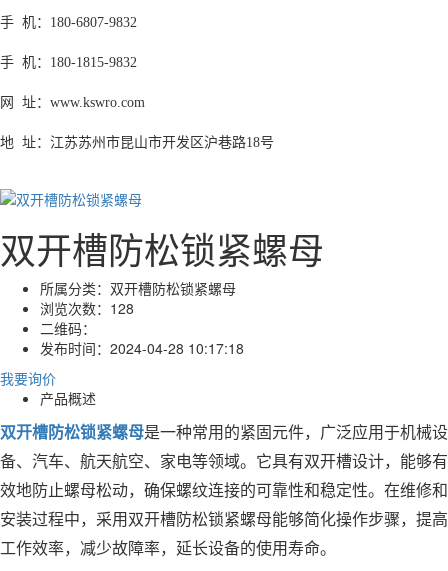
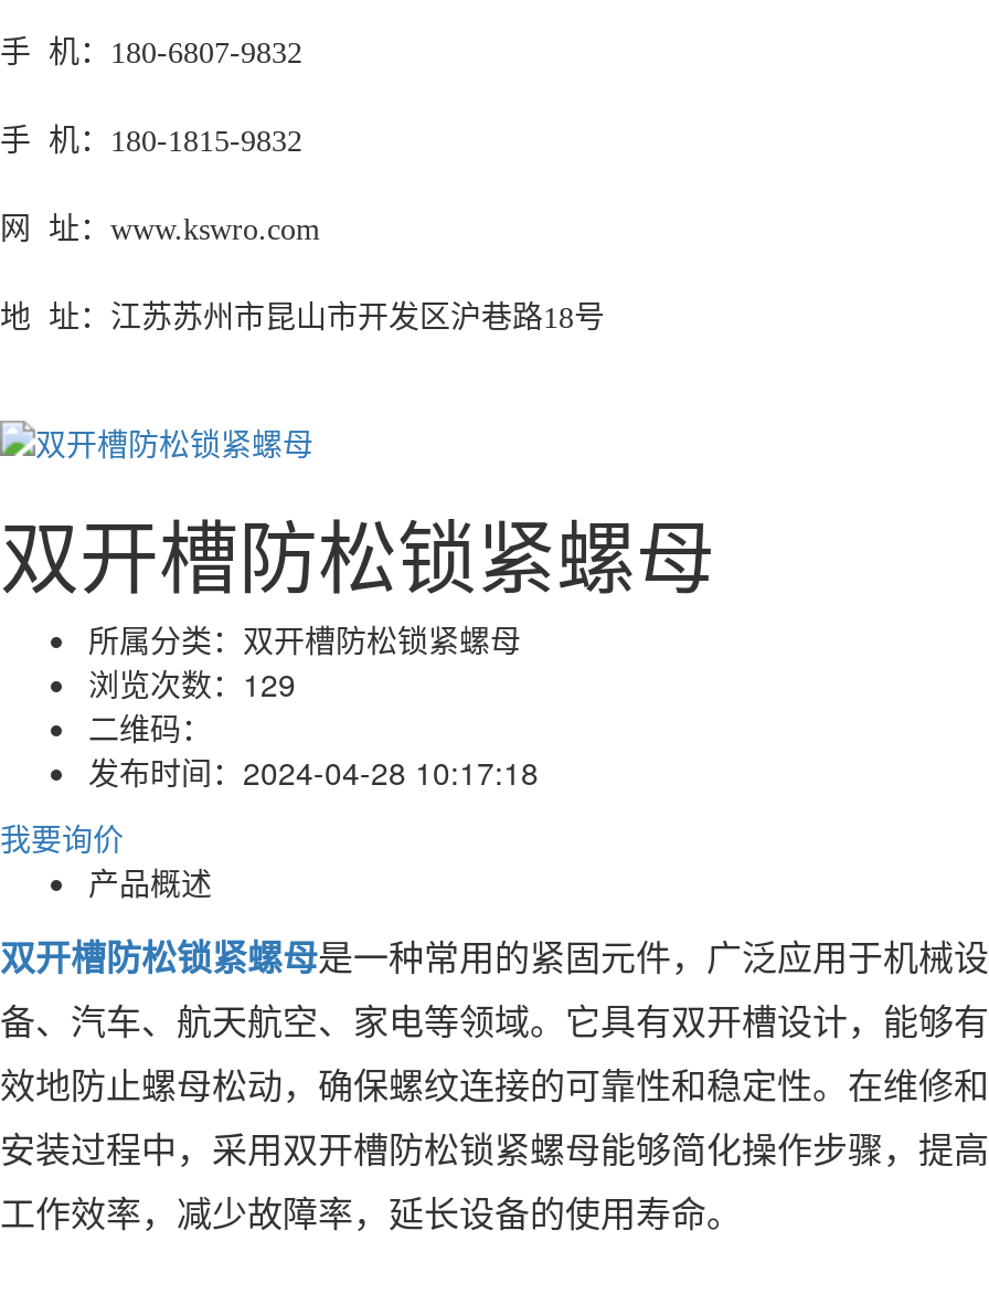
- 浏览次数：128
+ 浏览次数：129
